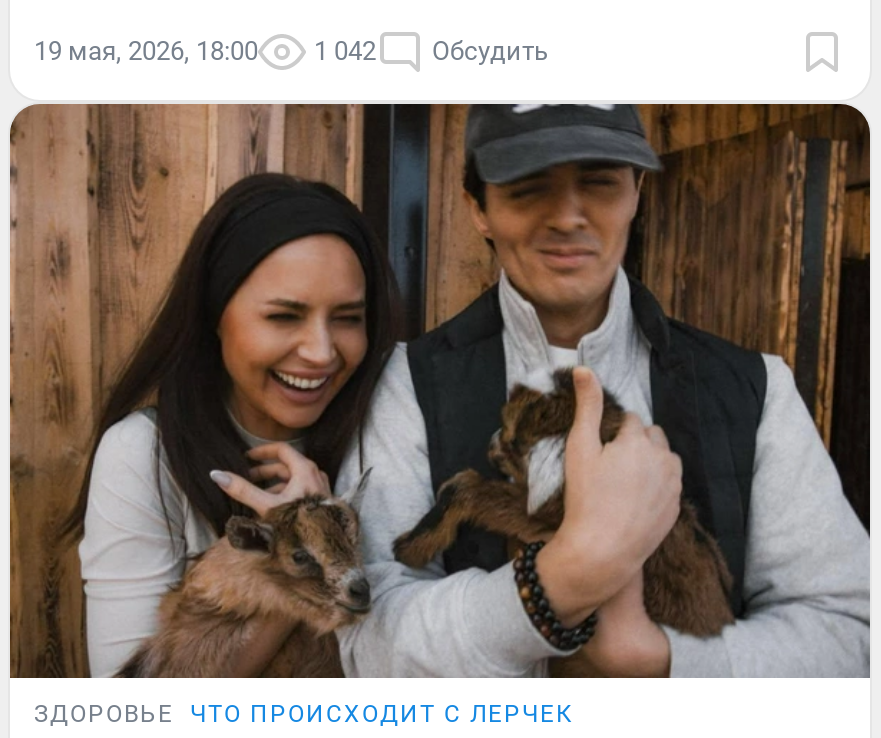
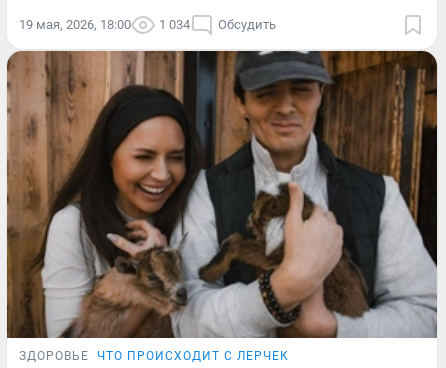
- 19 мая, 2026, 18:00 1 042 Обсудить
+ 19 мая, 2026, 18:00 1 034 Обсудить
